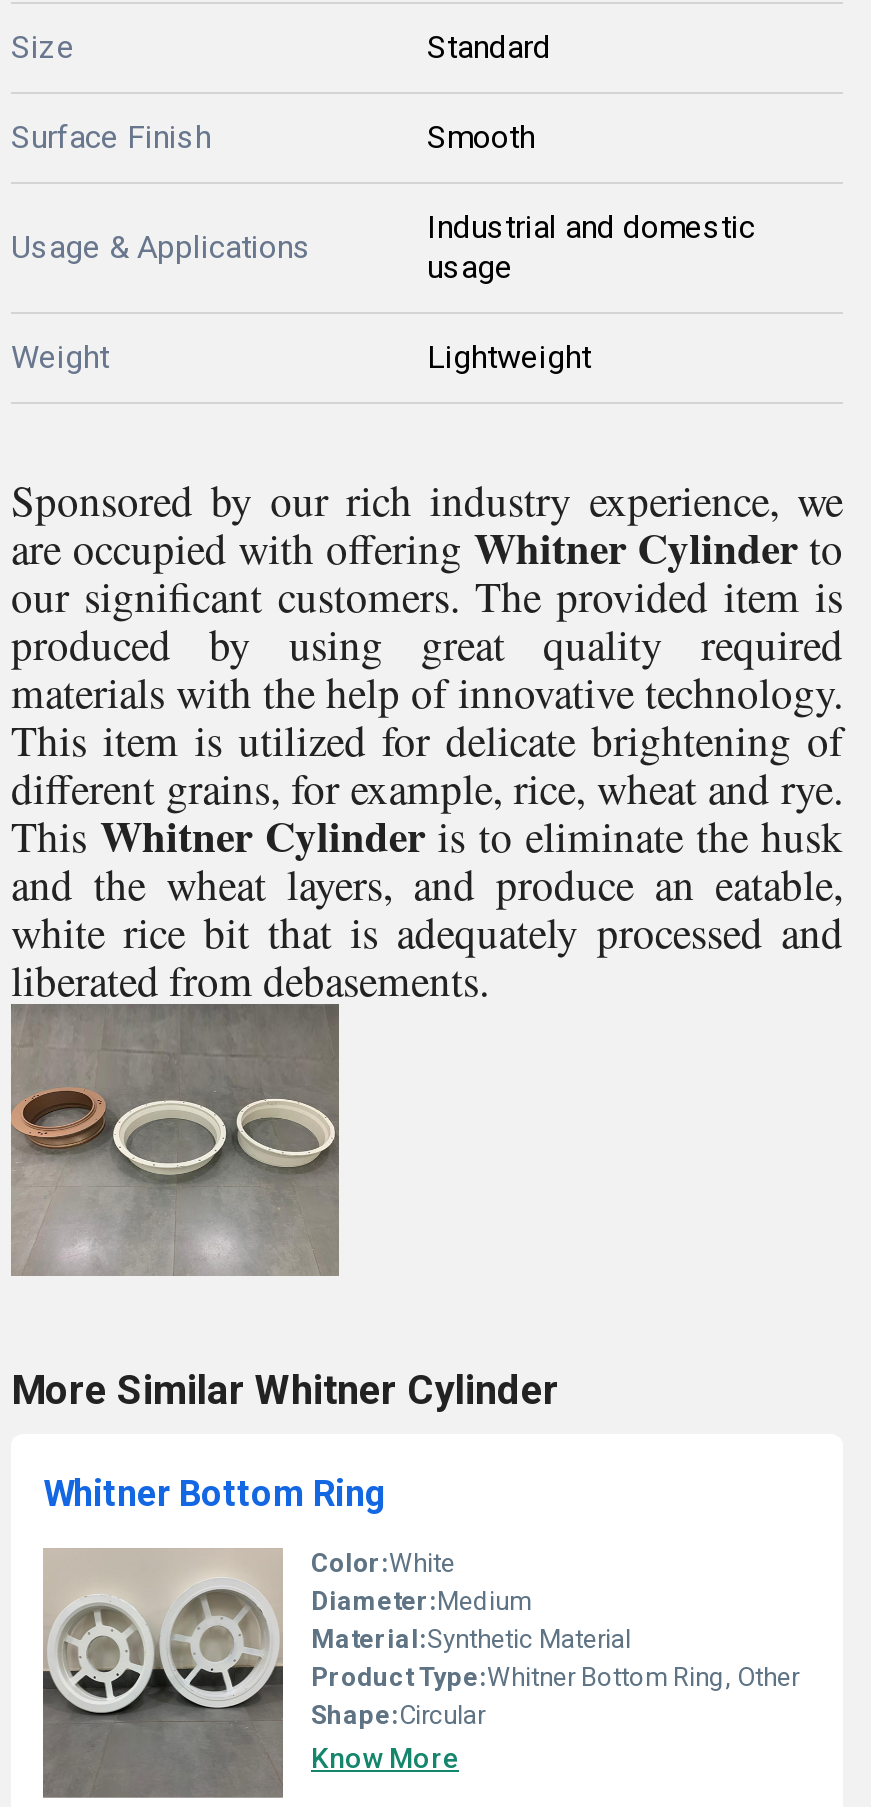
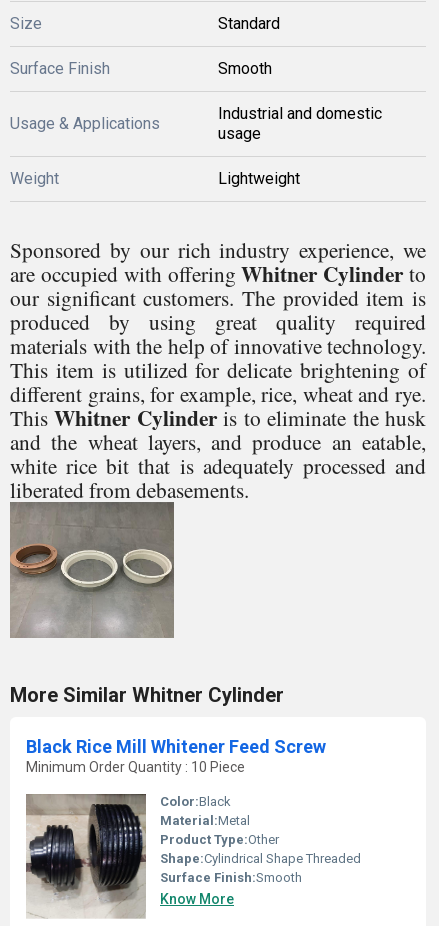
- Whitner Bottom Ring
+ Black Rice Mill Whitener Feed Screw
+ Minimum Order Quantity : 10 Piece

- [image]
- Color:White
- Diameter:Medium
- Material:Synthetic Material
- Product Type:Whitner Bottom Ring, Other
- Shape:Circular
+ [image]
+ Color:Black
+ Material:Metal
+ Product Type:Other
+ Shape:Cylindrical Shape Threaded
+ Surface Finish:Smooth
